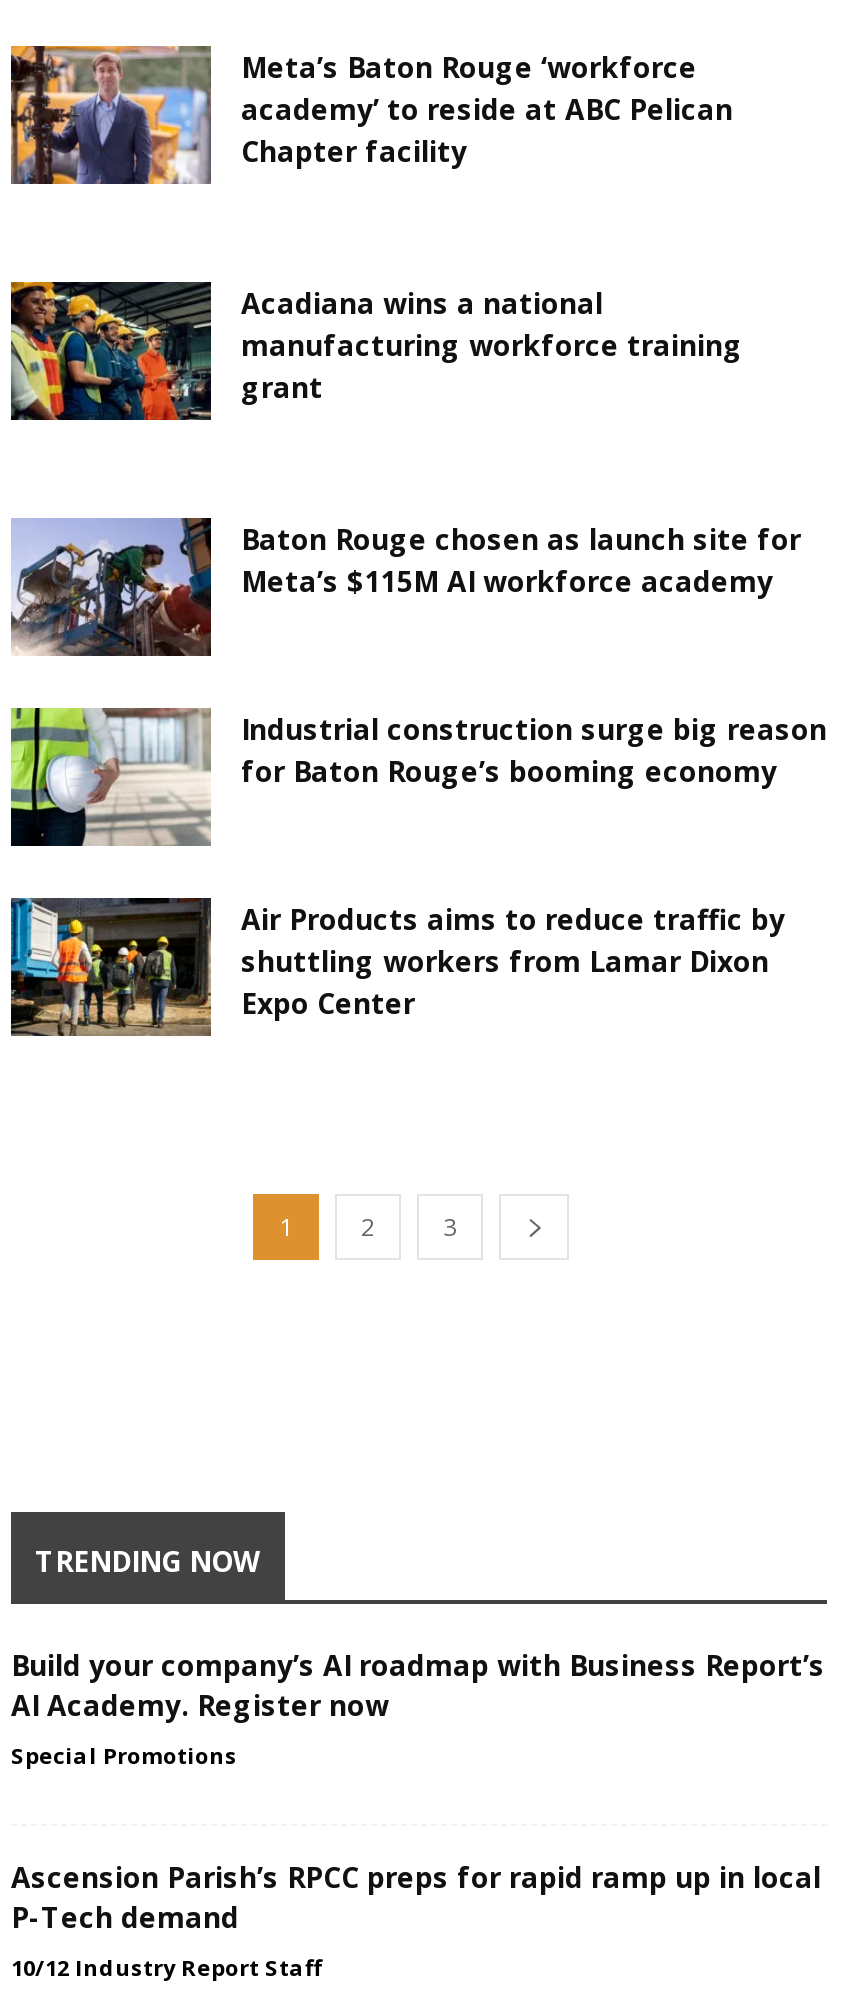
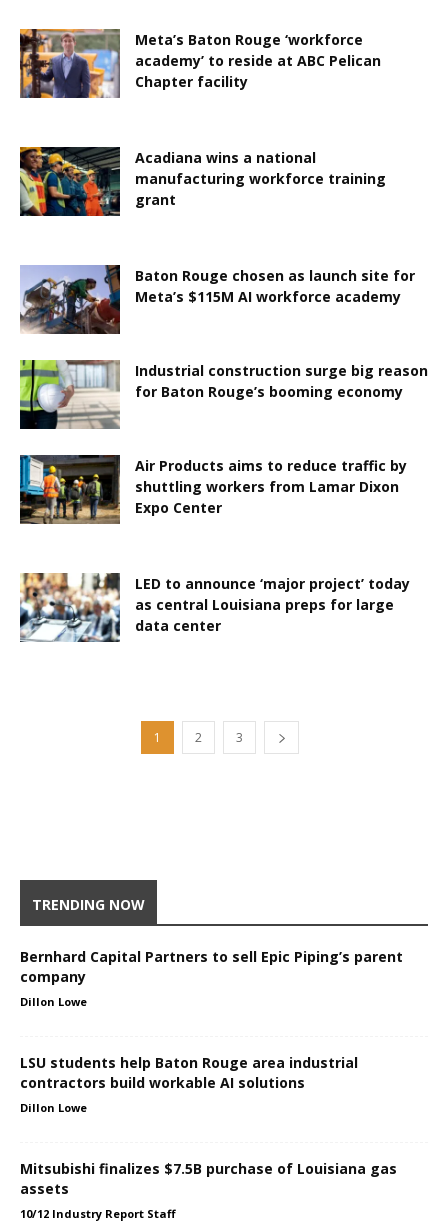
+ [image]
+ LED to announce ‘major project’ today
+ as central Louisiana preps for large
+ data center

- Build your company’s AI roadmap with Business Report’s
- AI Academy. Register now
- Special Promotions
- Ascension Parish’s RPCC preps for rapid ramp up in local
- P-Tech demand
+ Bernhard Capital Partners to sell Epic Piping’s parent
+ company
+ Dillon Lowe
+ LSU students help Baton Rouge area industrial
+ contractors build workable AI solutions
+ Dillon Lowe
+ Mitsubishi finalizes $7.5B purchase of Louisiana gas
+ assets
